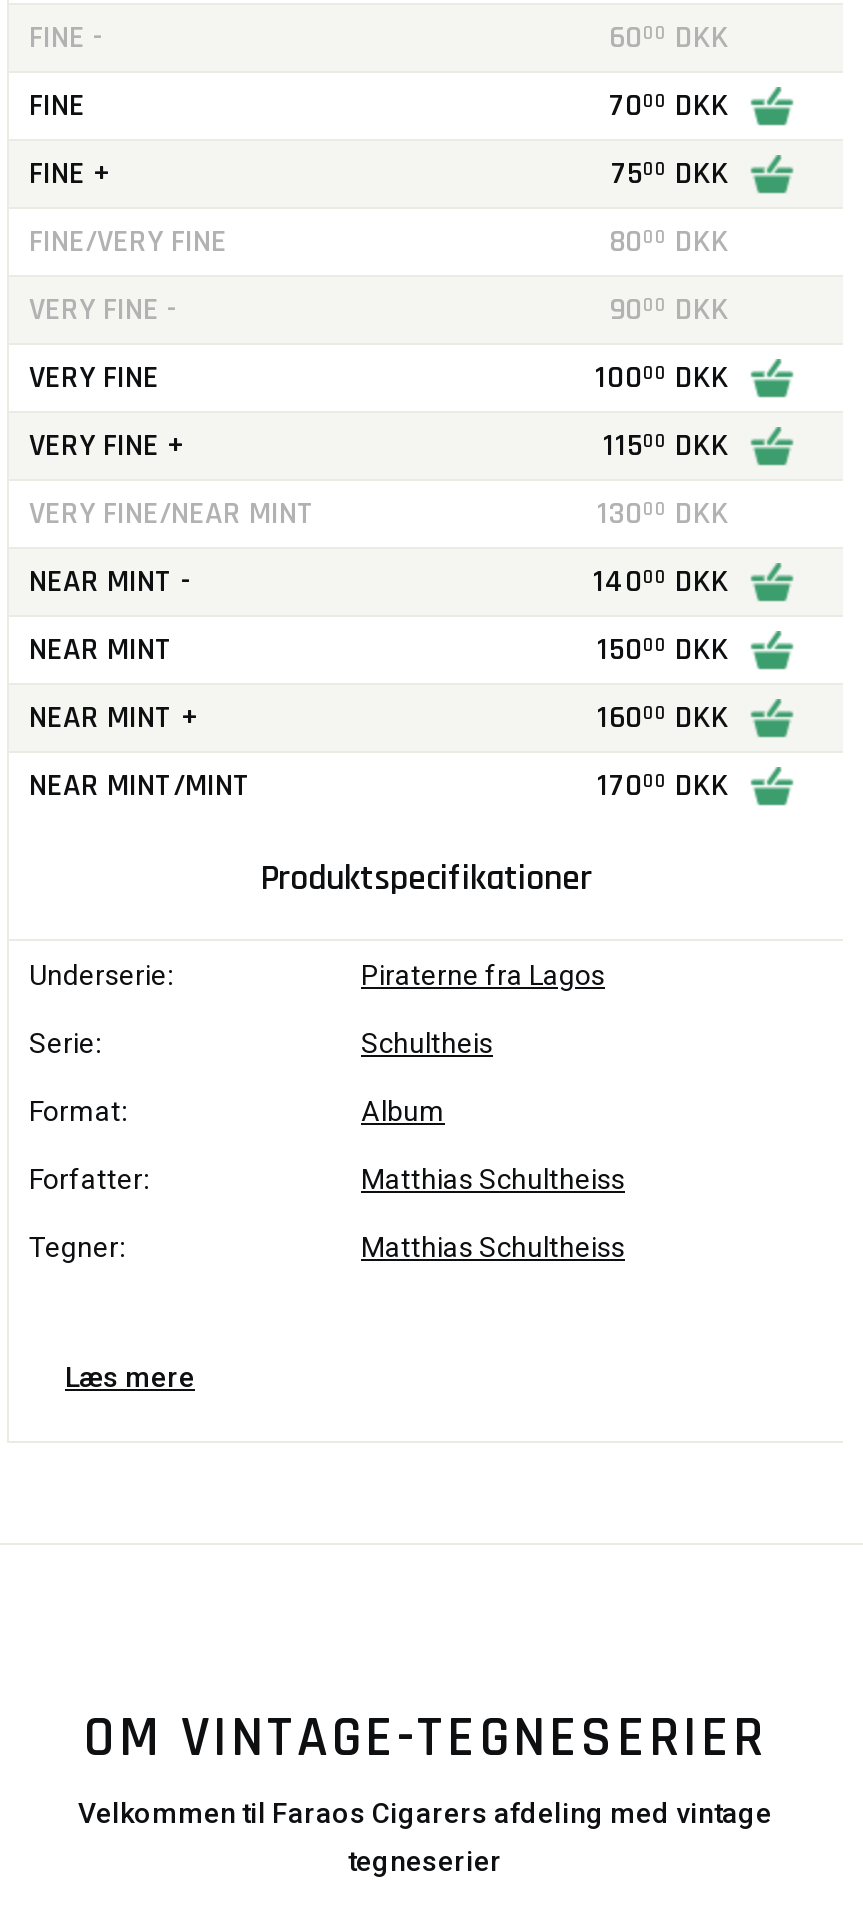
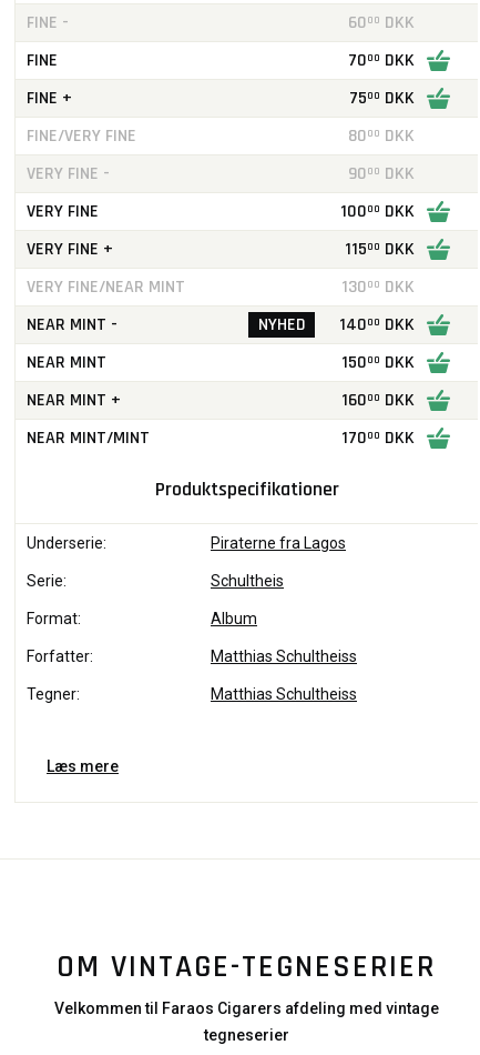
+ NYHED
